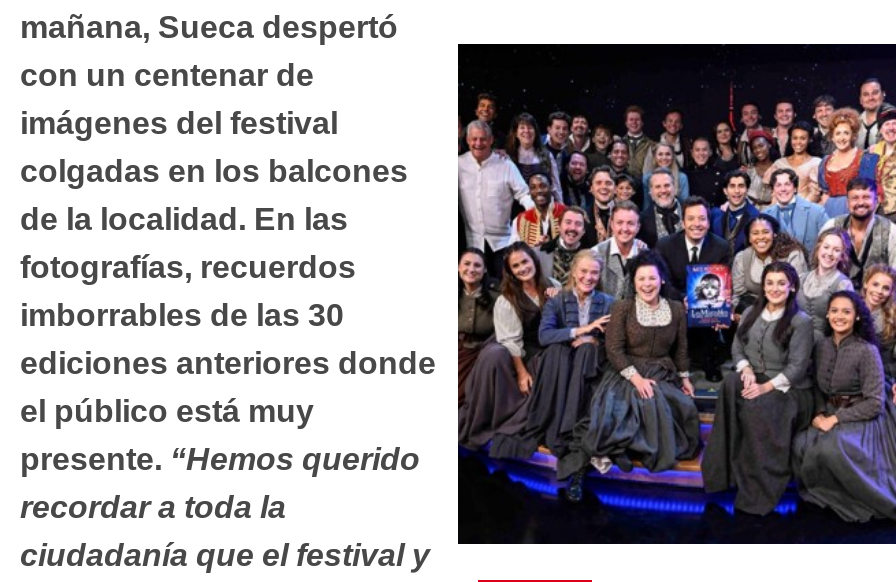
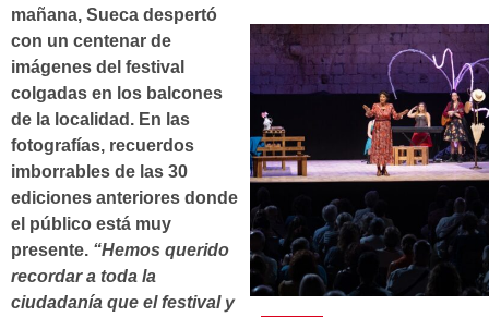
- [image]
+ [image]
